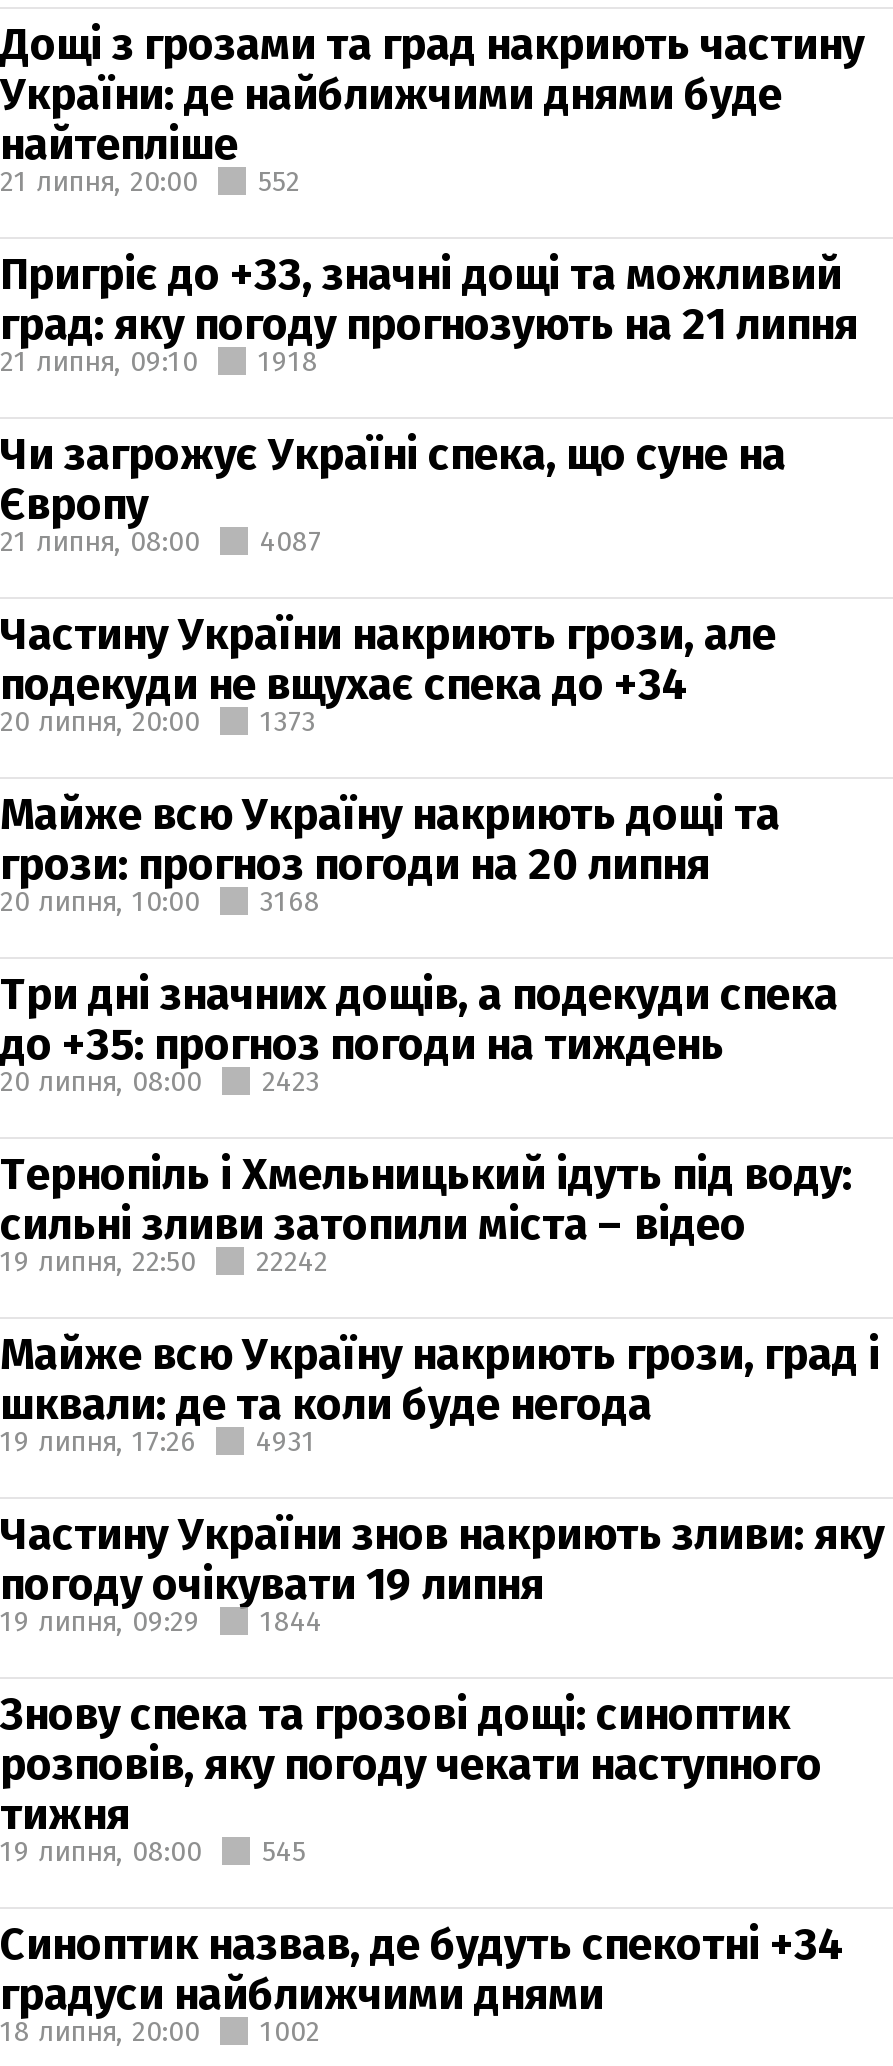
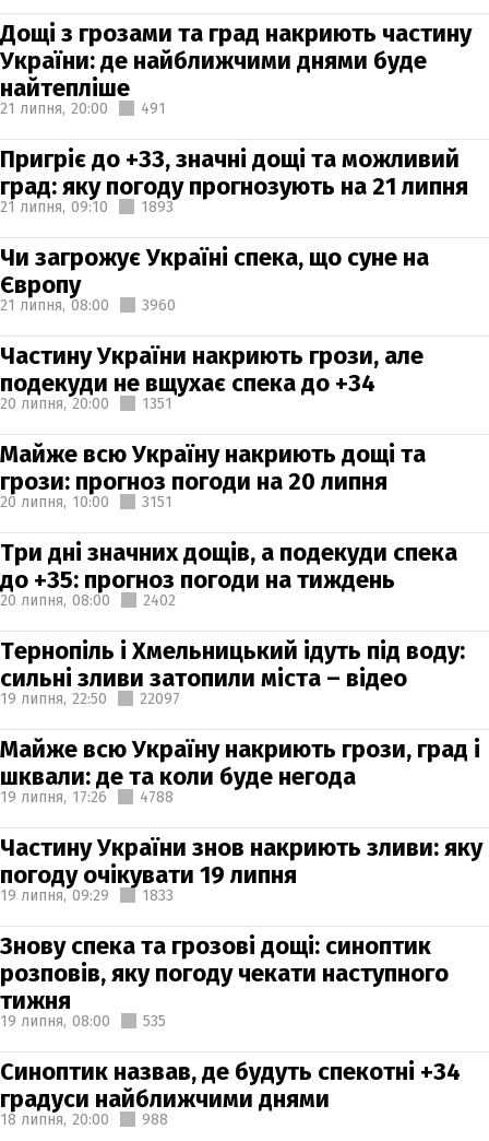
- 21 липня, 20:00 552
+ 21 липня, 20:00 491

- 1918
+ 1893

- 21 липня, 08:00 4087
+ 21 липня, 08:00 3960

- 20 липня, 20:00 1373
+ 20 липня, 20:00 1351

- 20 липня, 10:00 3168
+ 20 липня, 10:00 3151

- 20 липня, 08:00 2423
+ 20 липня, 08:00 2402

- 19 липня, 22:50 22242
+ 19 липня, 22:50 22097

- 19 липня, 17:26 4931
+ 19 липня, 17:26 4788

- 19 липня, 09:29 1844
+ 19 липня, 09:29 1833

- 19 липня, 08:00 545
+ 19 липня, 08:00 535

- 18 липня, 20:00 1002
+ 18 липня, 20:00 988
